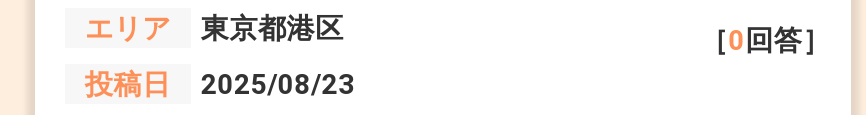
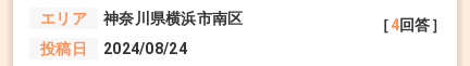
- 東京都港区
+ 神奈川県横浜市南区

- ［0回答］
+ ［4回答］

- 投稿日 2025/08/23
+ 投稿日 2024/08/24
